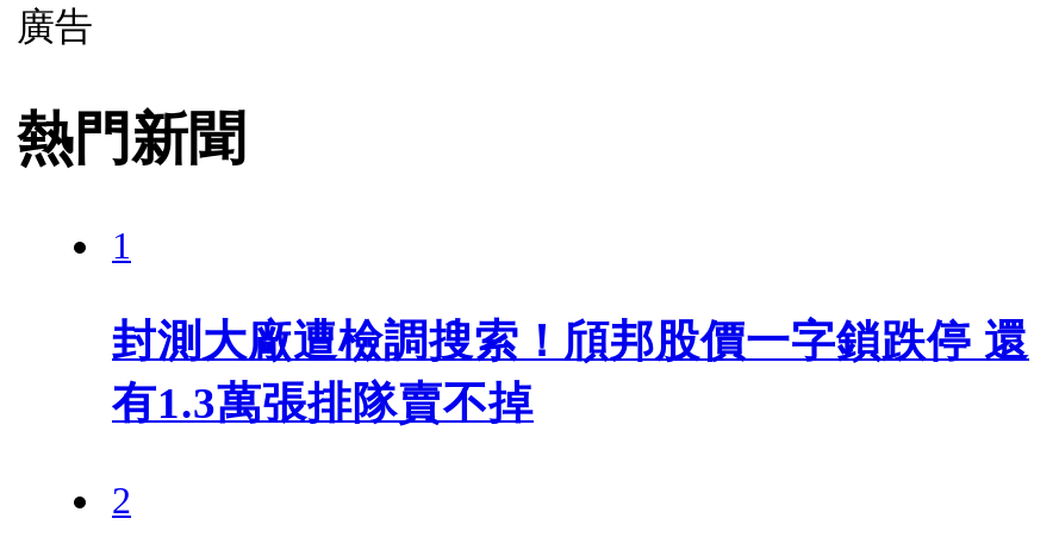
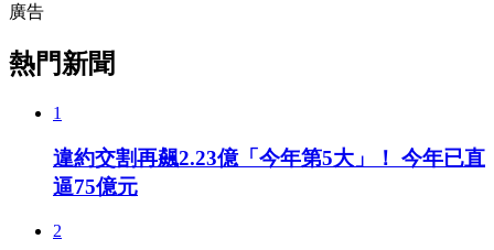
- 封測大廠遭檢調搜索！頎邦股價一字鎖跌停 還
- 有1.3萬張排隊賣不掉
+ 違約交割再飆2.23億「今年第5大」！ 今年已直
+ 逼75億元
